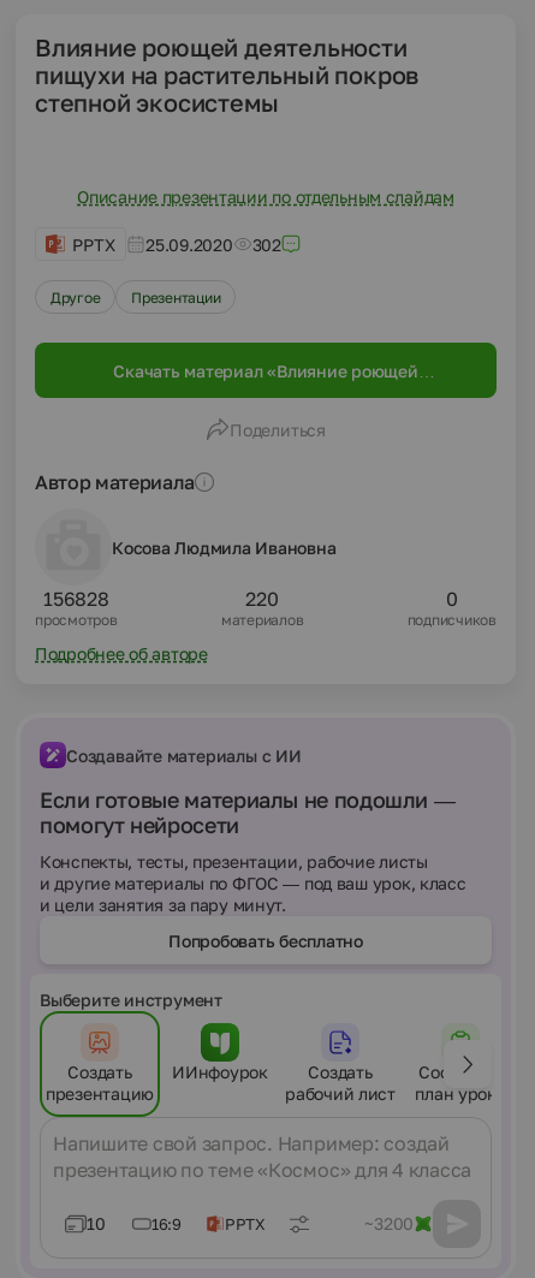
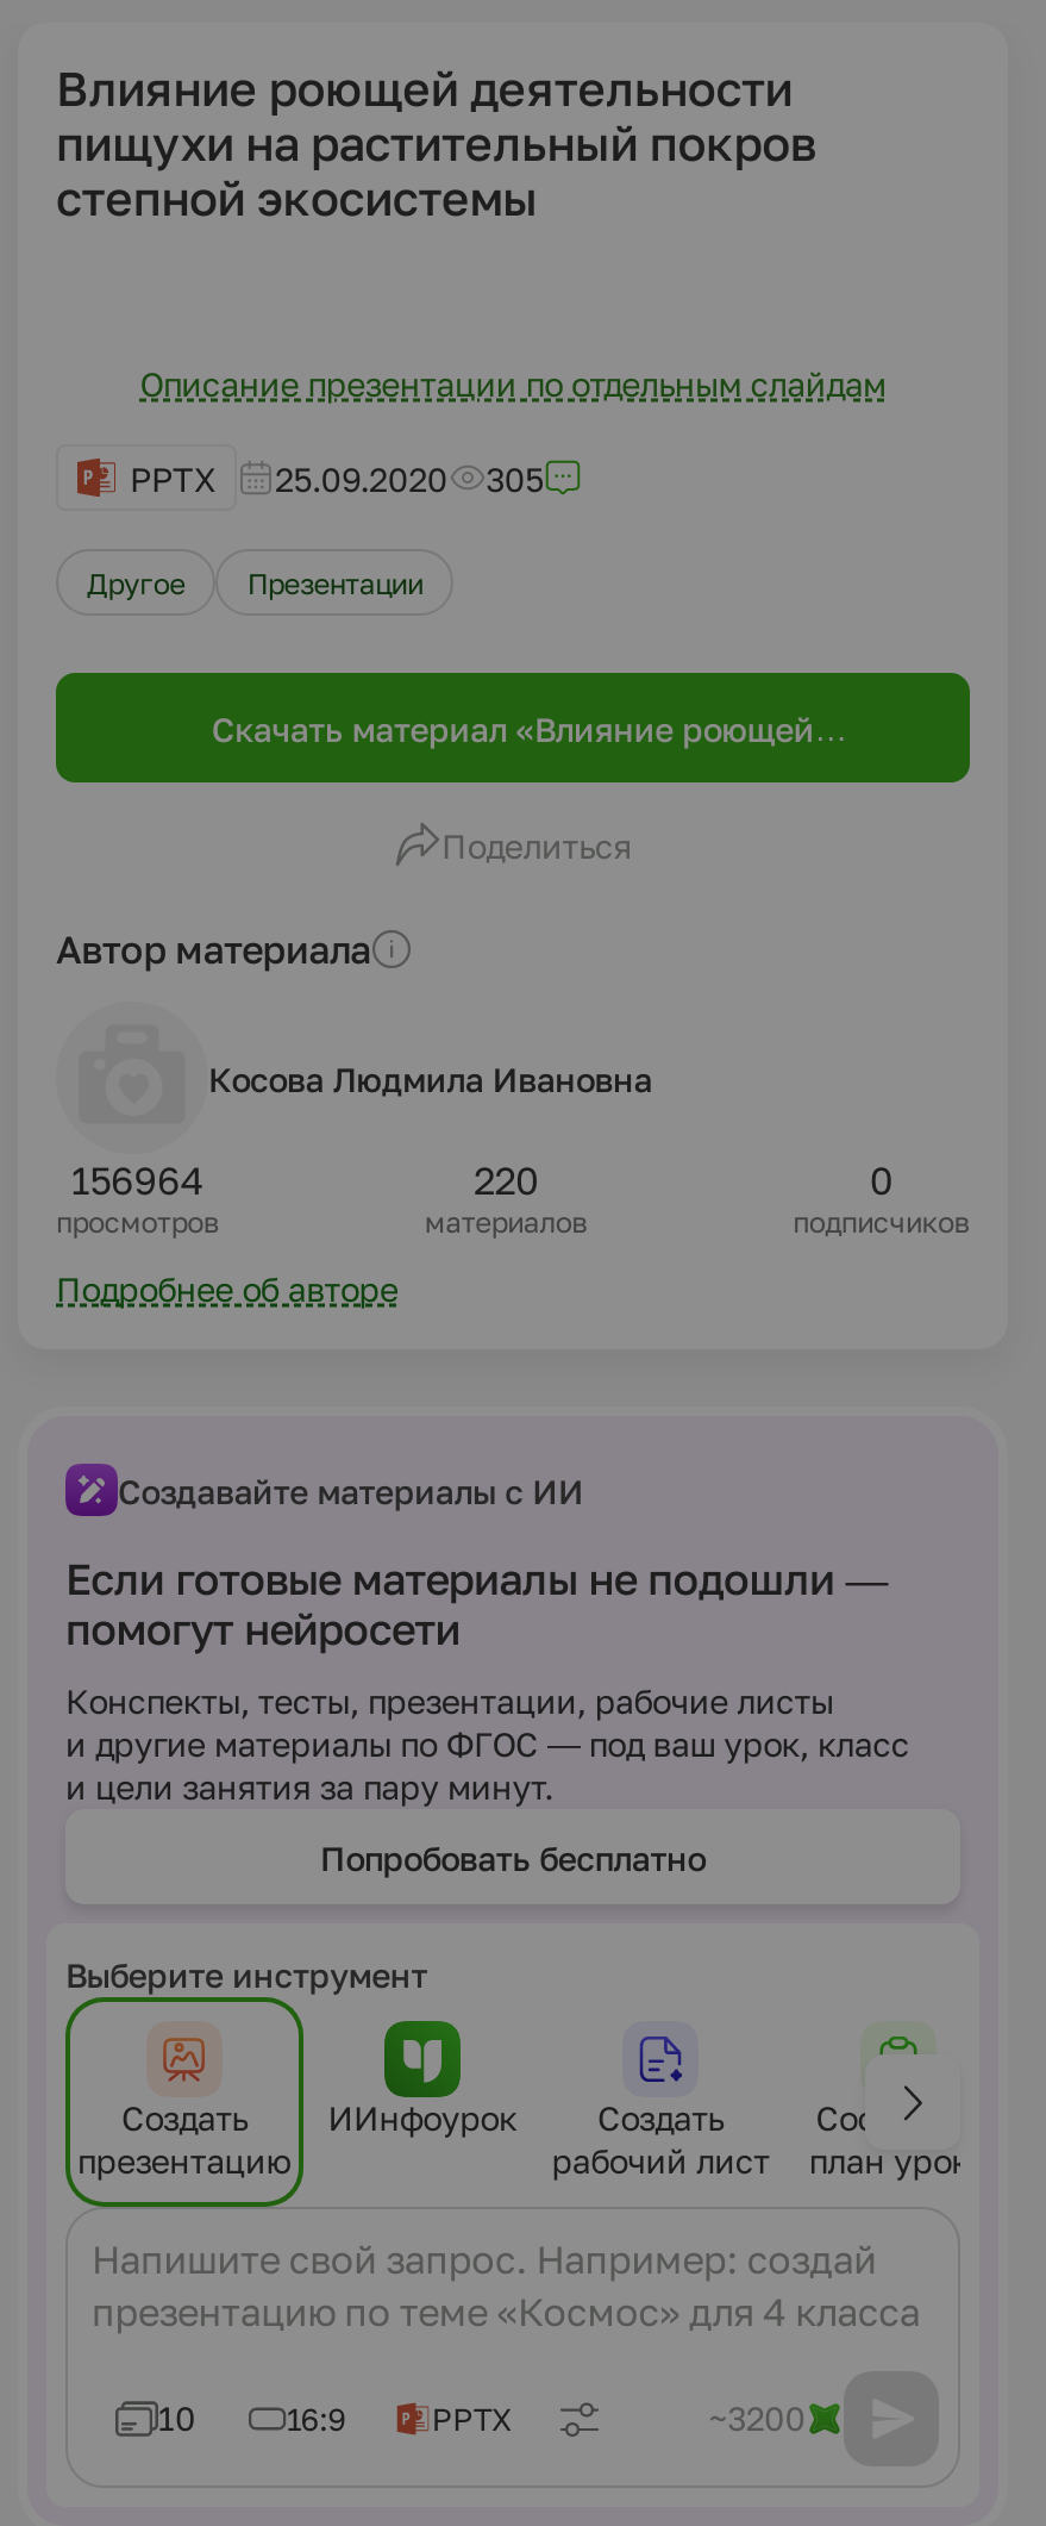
- PPTX 25.09.2020 302
+ PPTX 25.09.2020 305

- 156828
+ 156964
